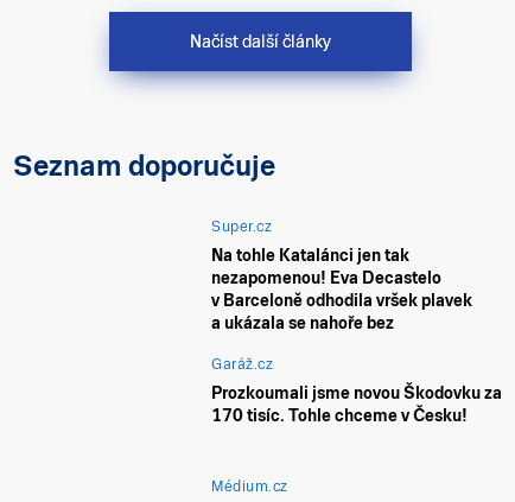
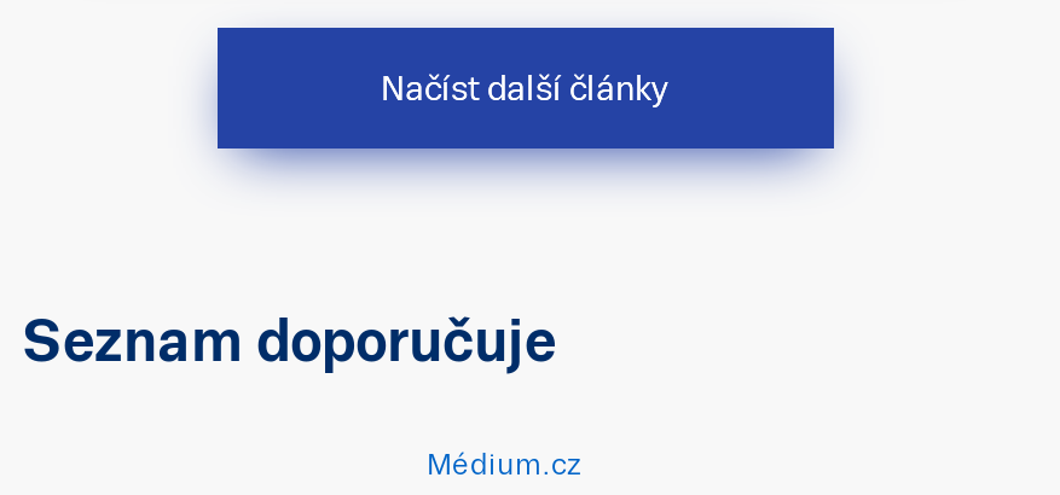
- Super.cz
- Na tohle Katalánci jen tak
- nezapomenou! Eva Decastelo
- v Barceloně odhodila vršek plavek
- a ukázala se nahoře bez
- Garáž.cz
- Prozkoumali jsme novou Škodovku za
- 170 tisíc. Tohle chceme v Česku!
